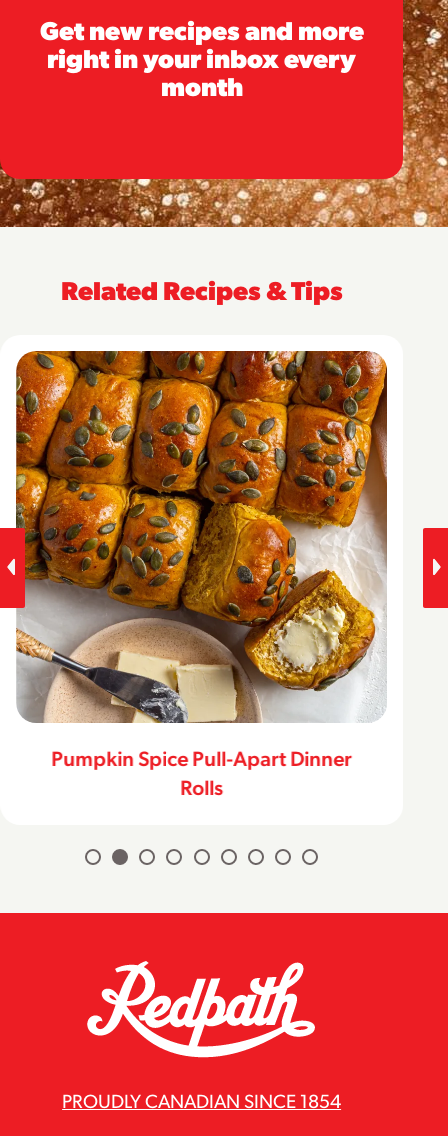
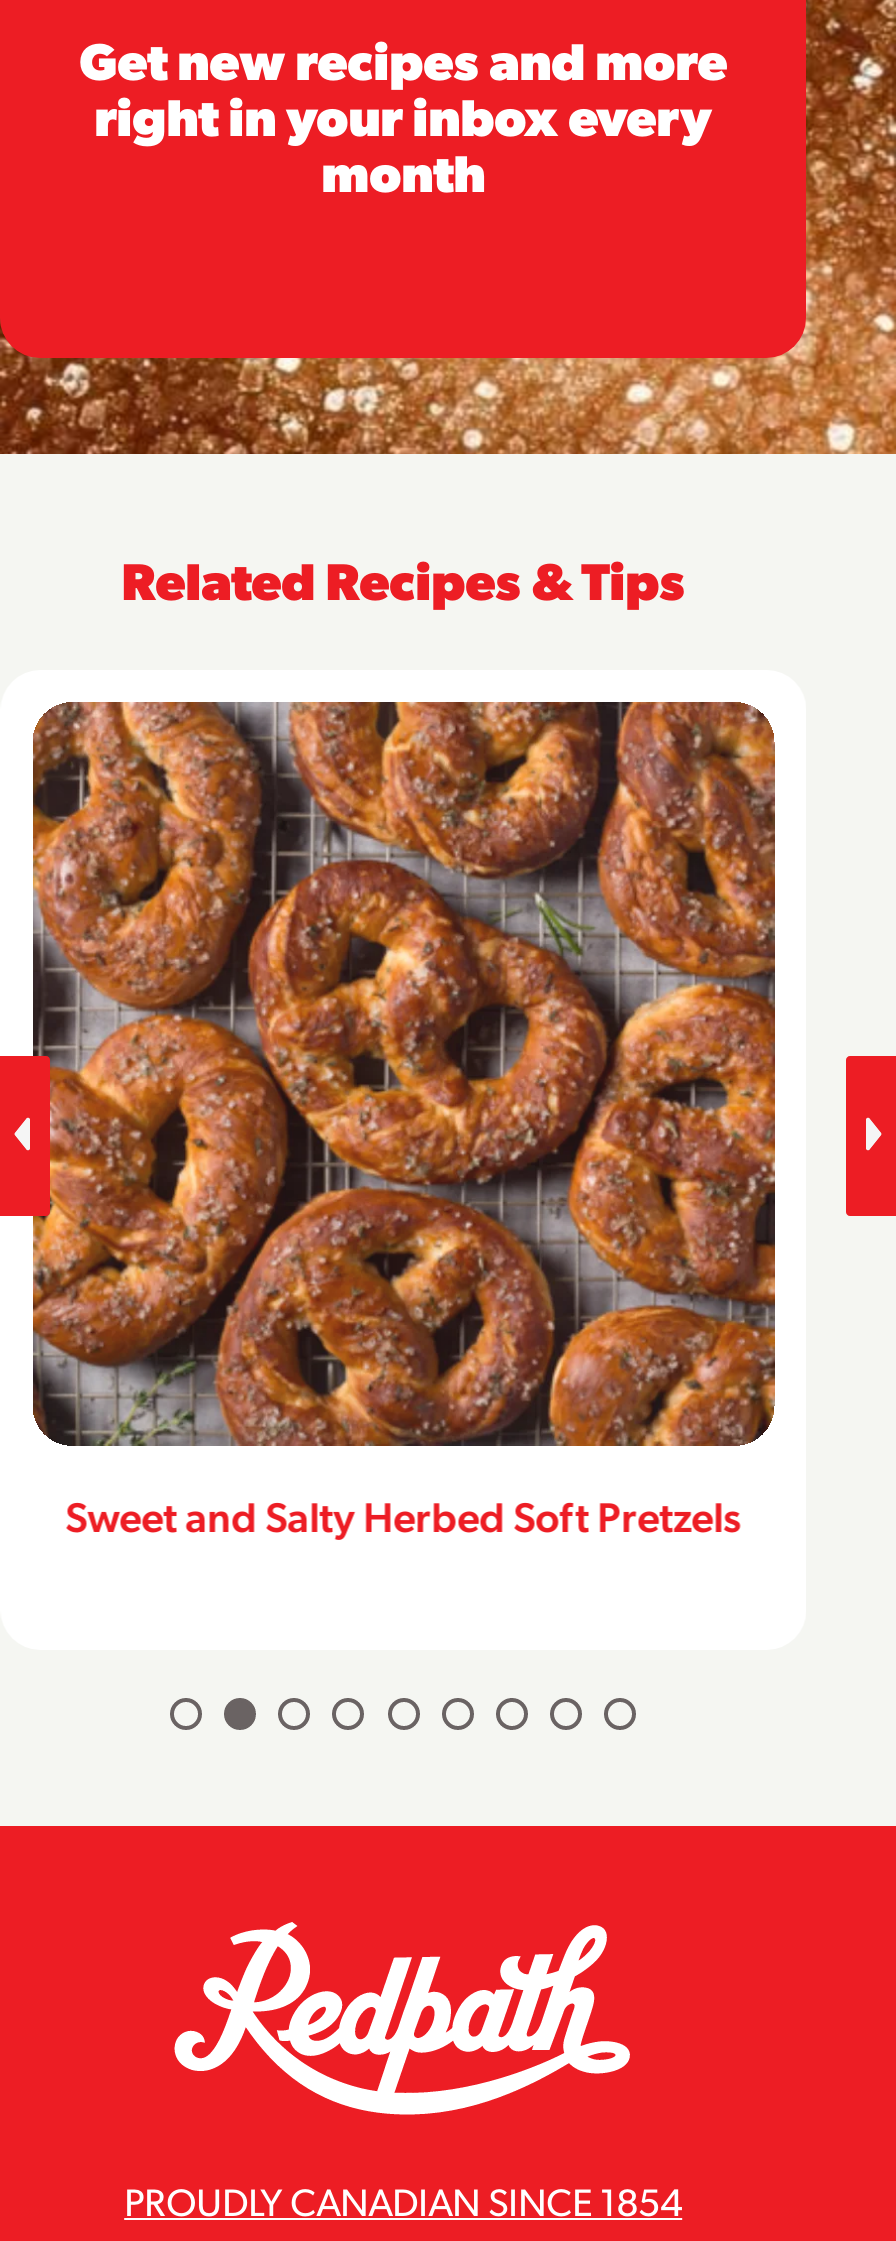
- [image]
- Pumpkin Spice Pull-Apart Dinner
- Rolls
+ [image]
+ Sweet and Salty Herbed Soft Pretzels
